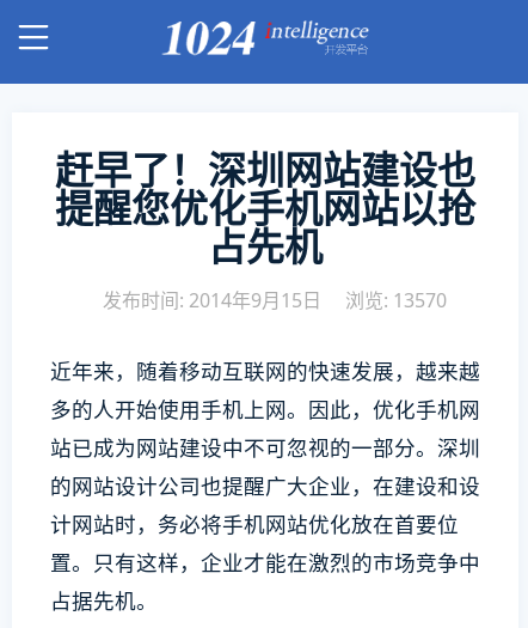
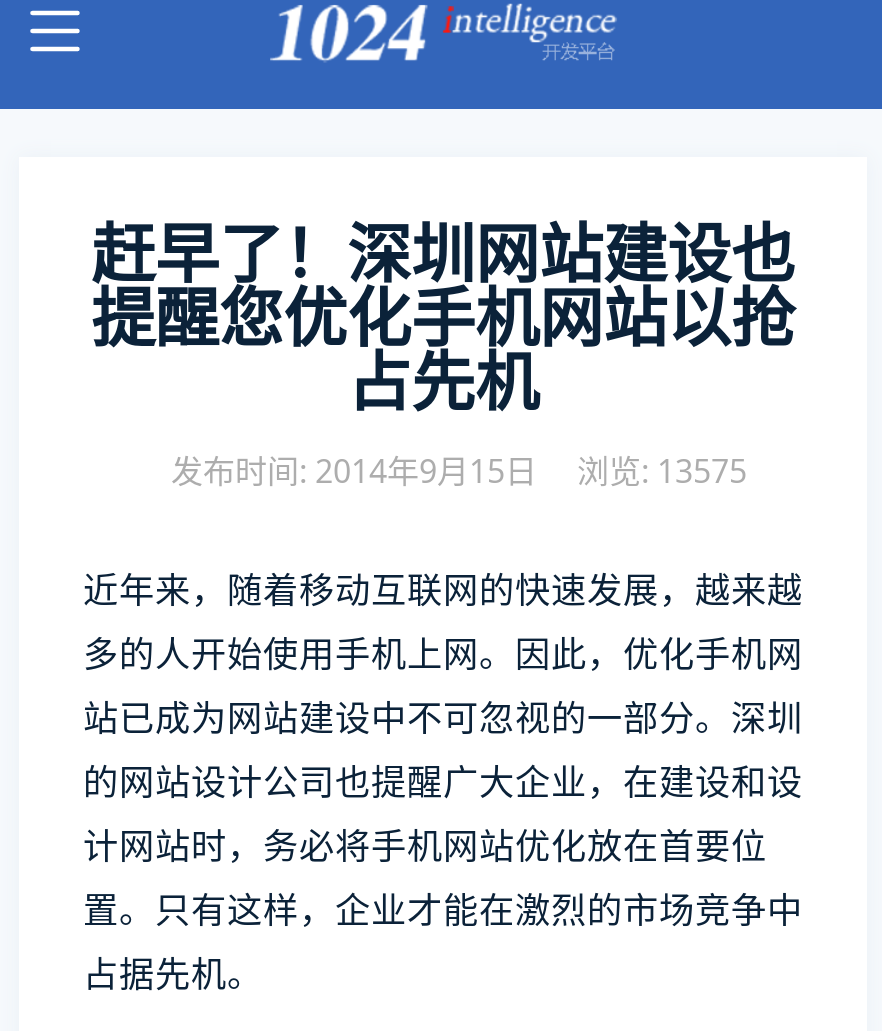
- 发布时间: 2014年9月15日 浏览: 13570
+ 发布时间: 2014年9月15日 浏览: 13575
